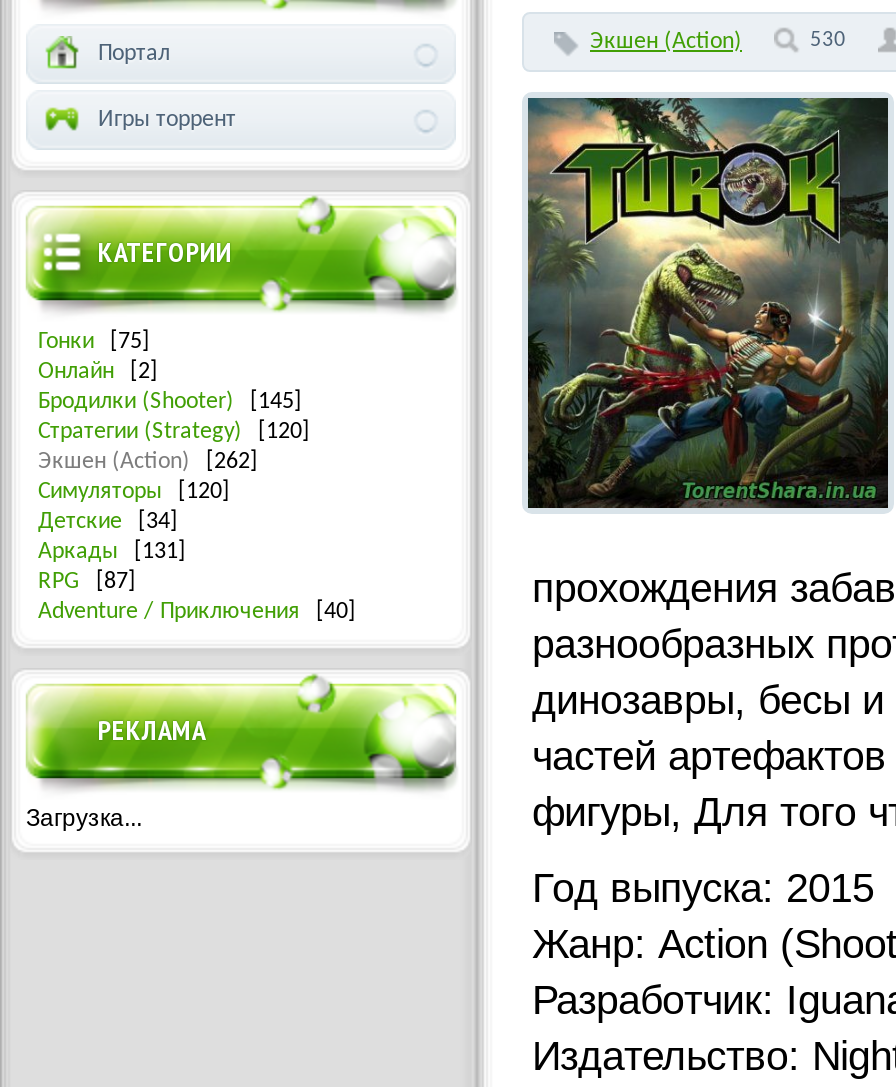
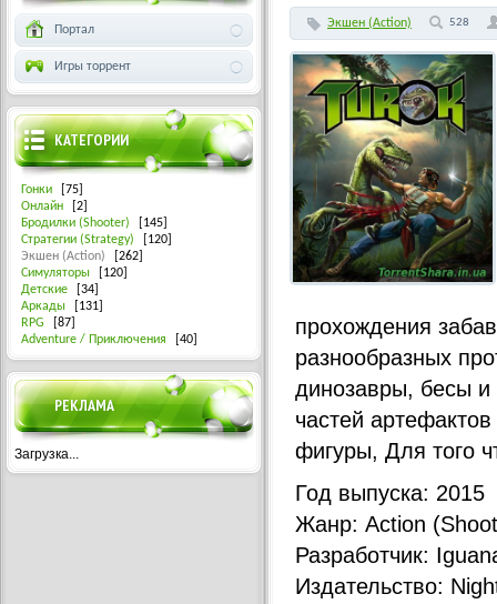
- 530
+ 528
